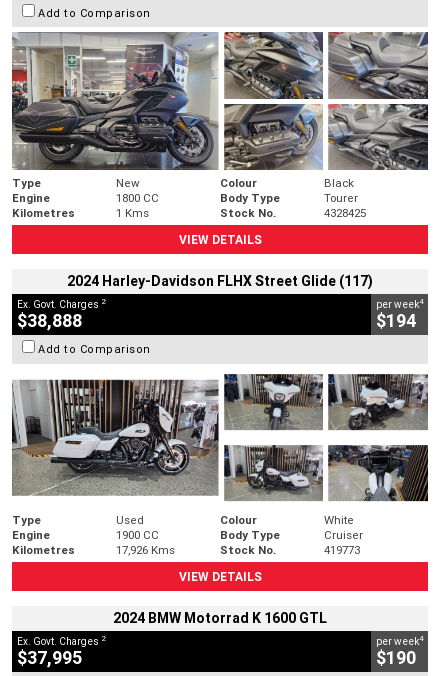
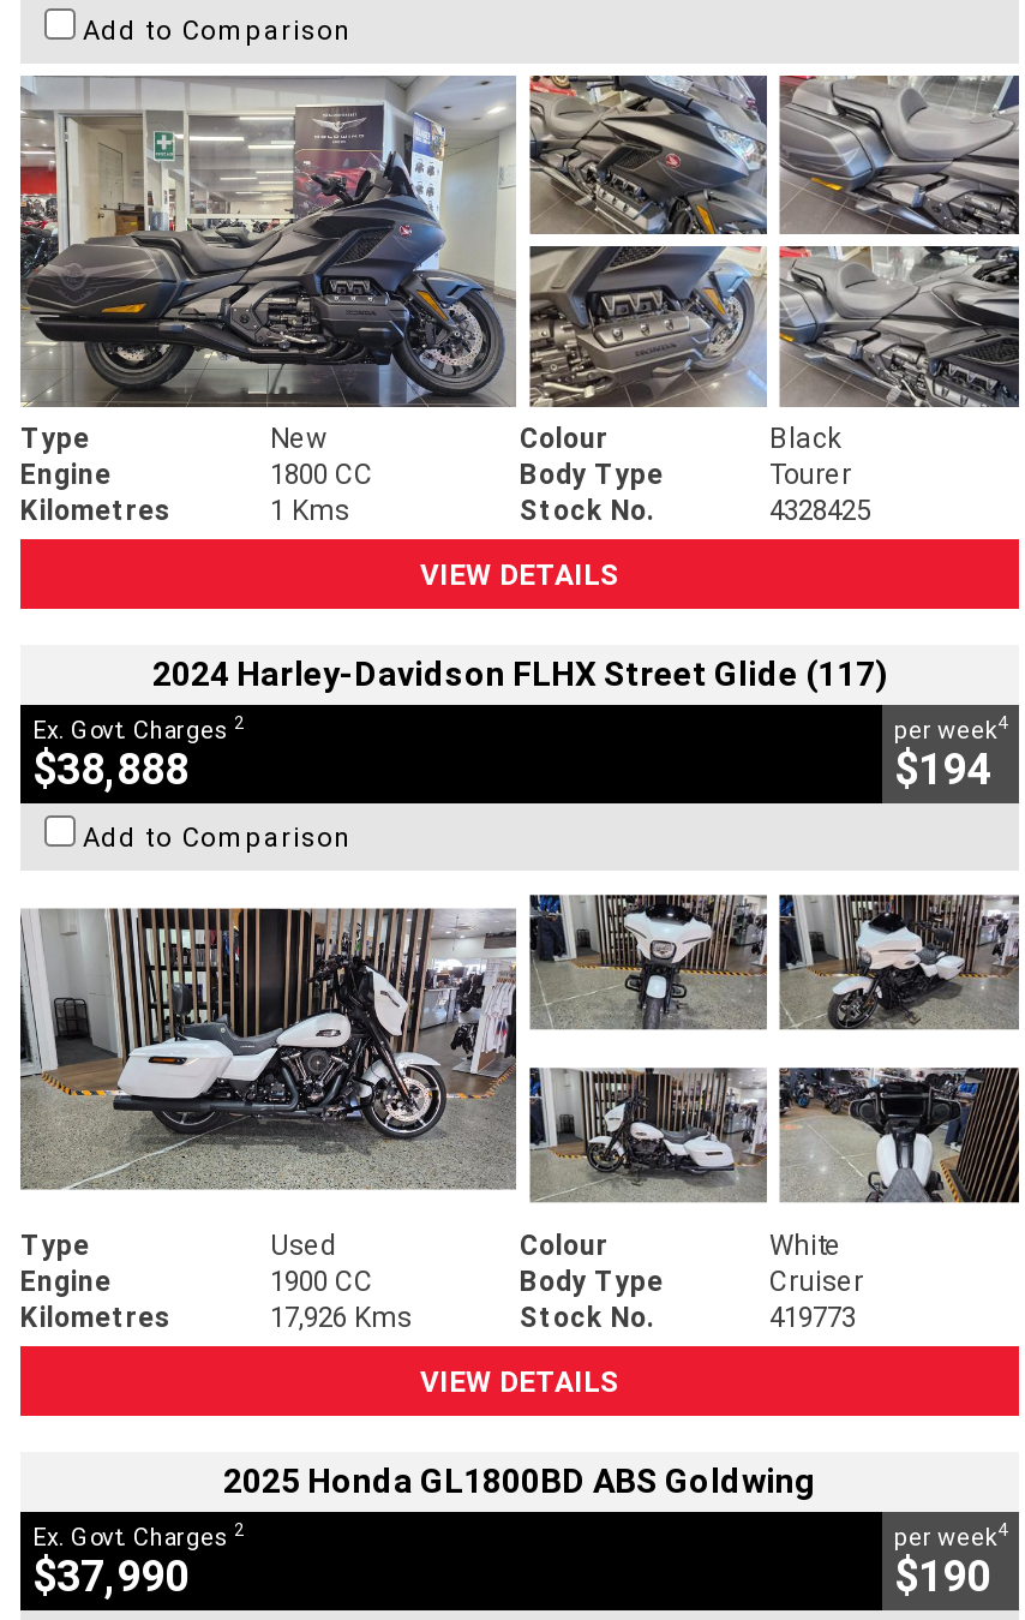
- 2024 BMW Motorrad K 1600 GTL
+ 2025 Honda GL1800BD ABS Goldwing

- $37,995
+ $37,990
